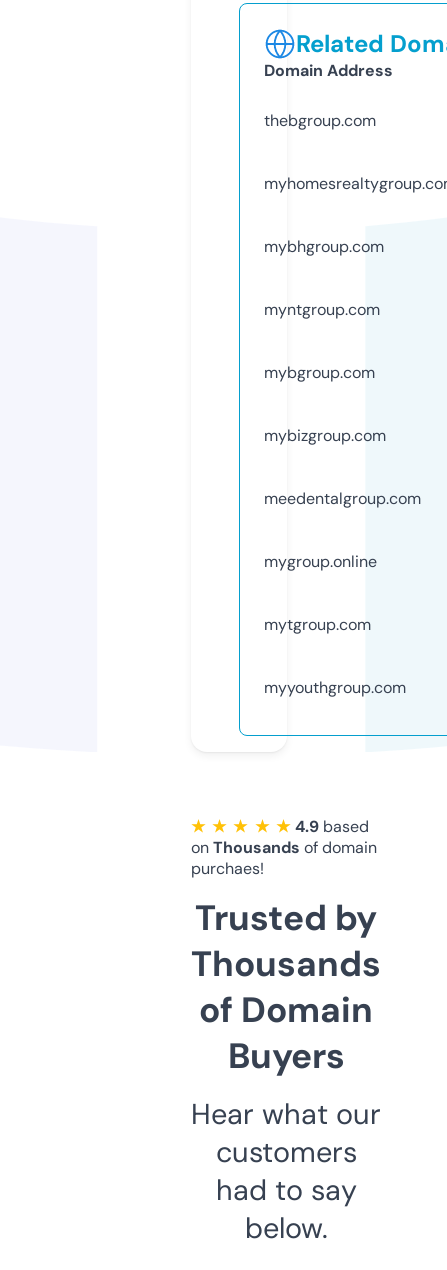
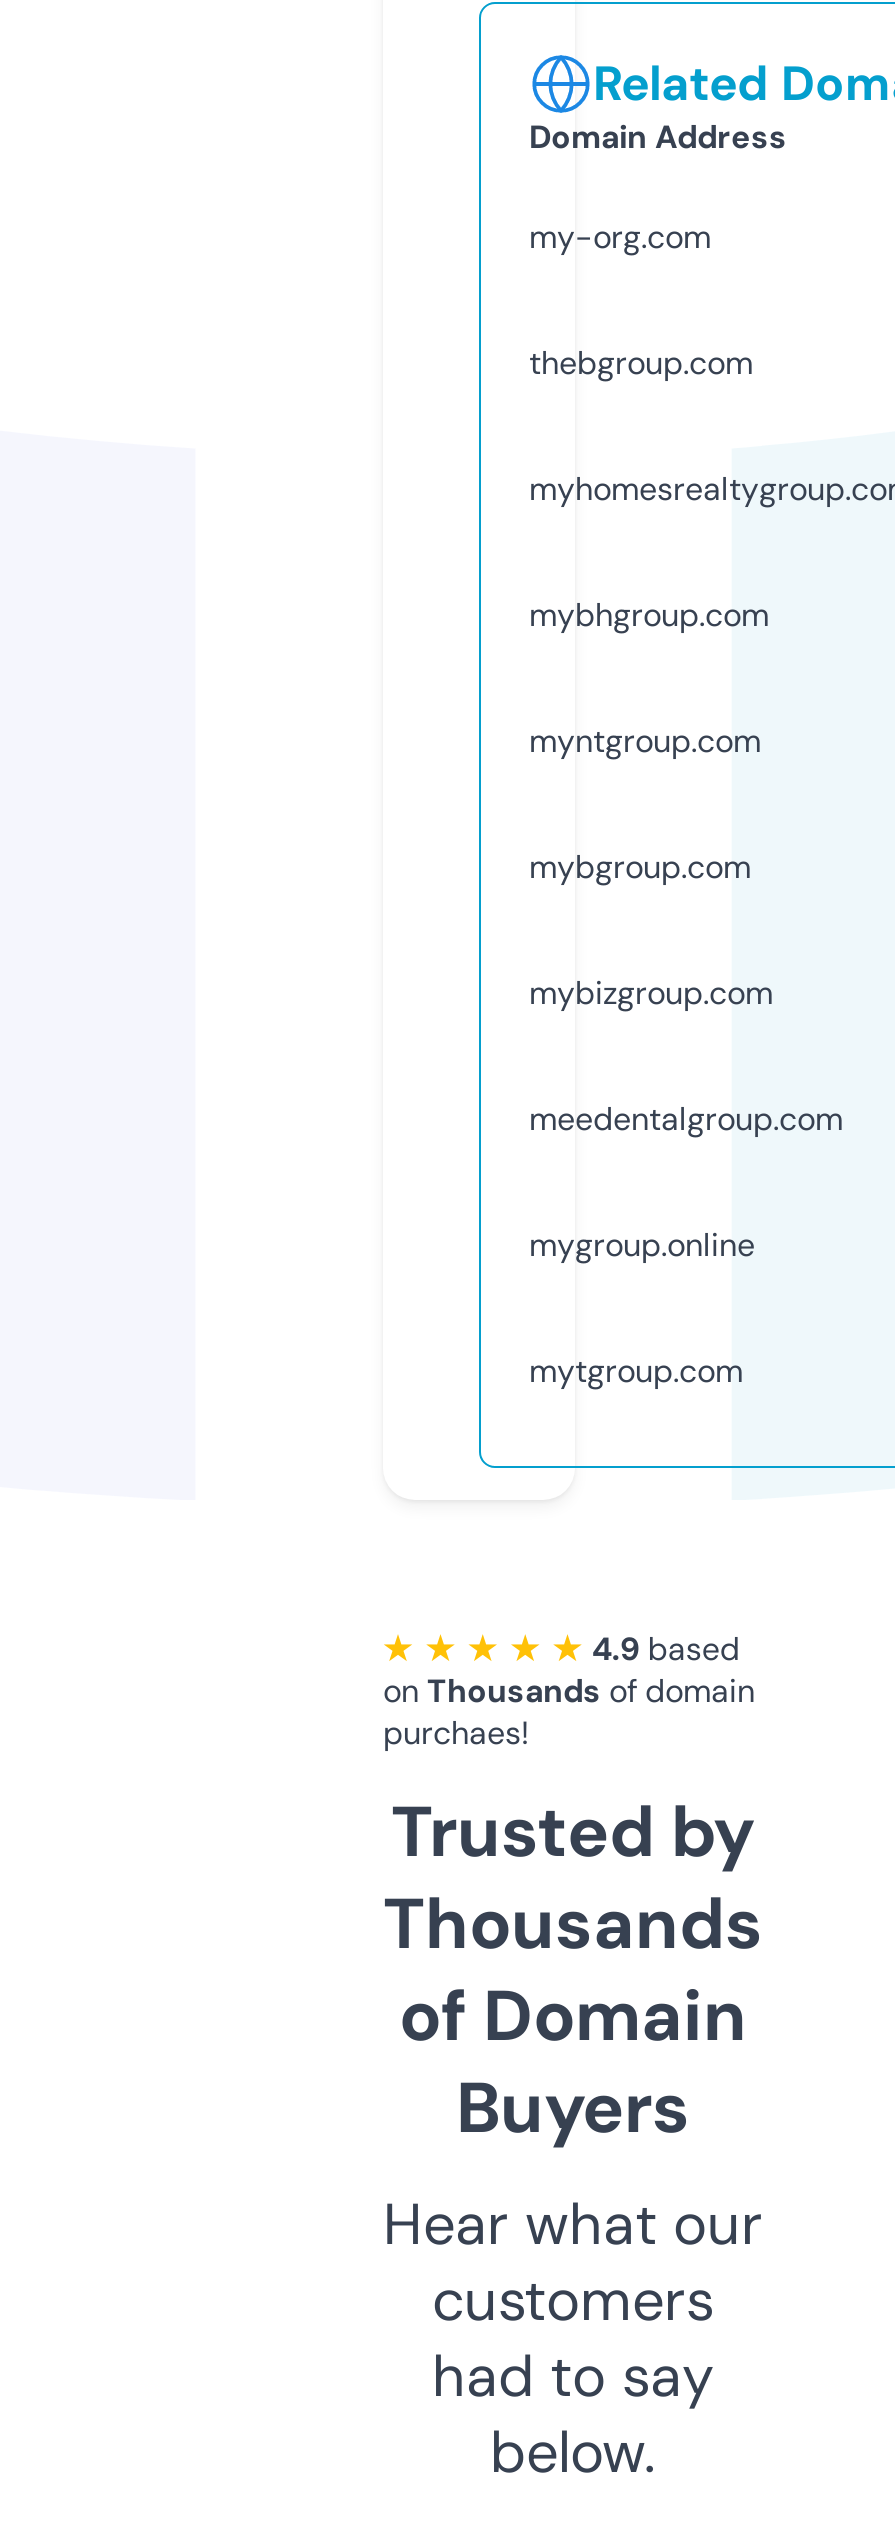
+ my-org.com

moved down: thebgroup.com | mybhgroup.com | myntgroup.com | mybgroup.com | mybizgroup.com | meedentalgroup.com | mygroup.online | mytgroup.com

- myyouthgroup.com
